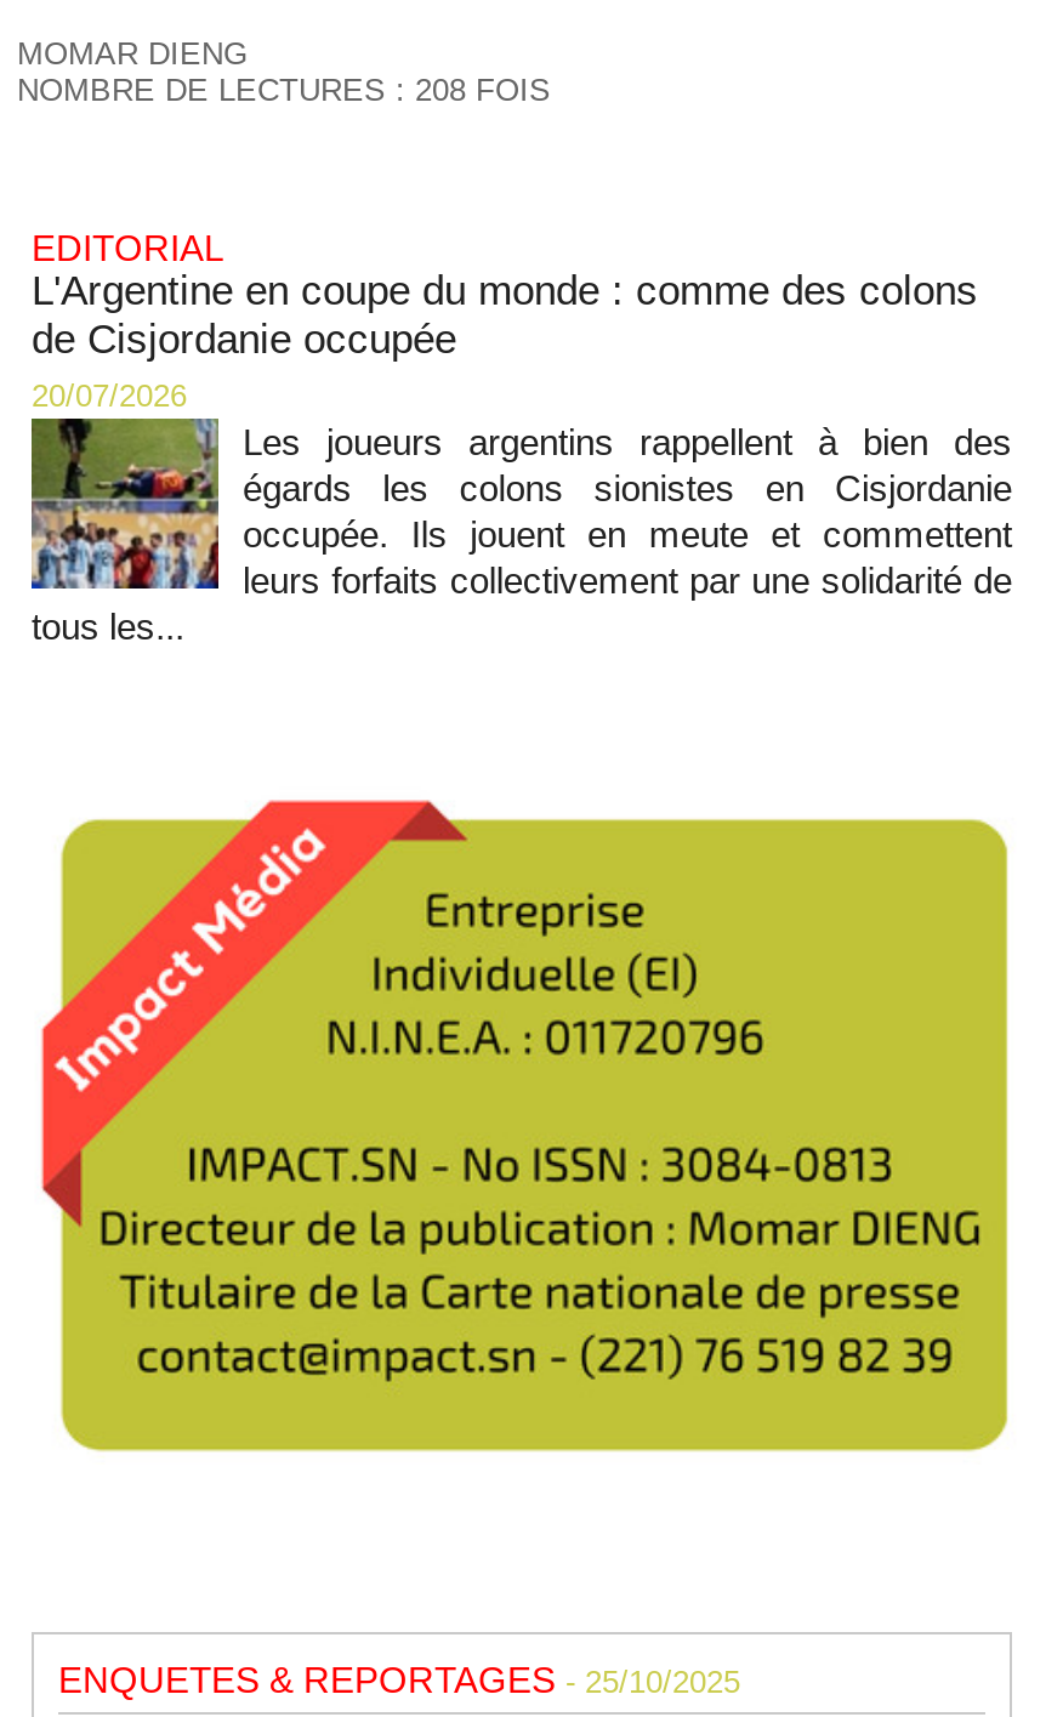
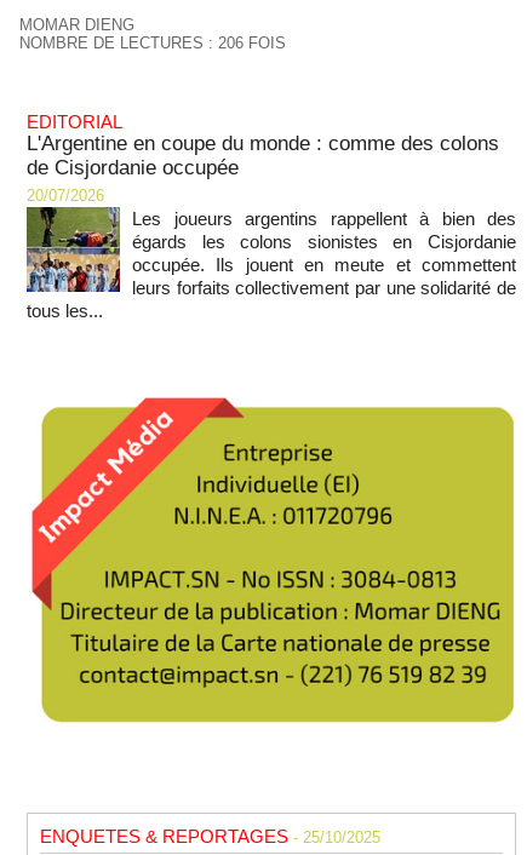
- NOMBRE DE LECTURES : 208 FOIS
+ NOMBRE DE LECTURES : 206 FOIS
